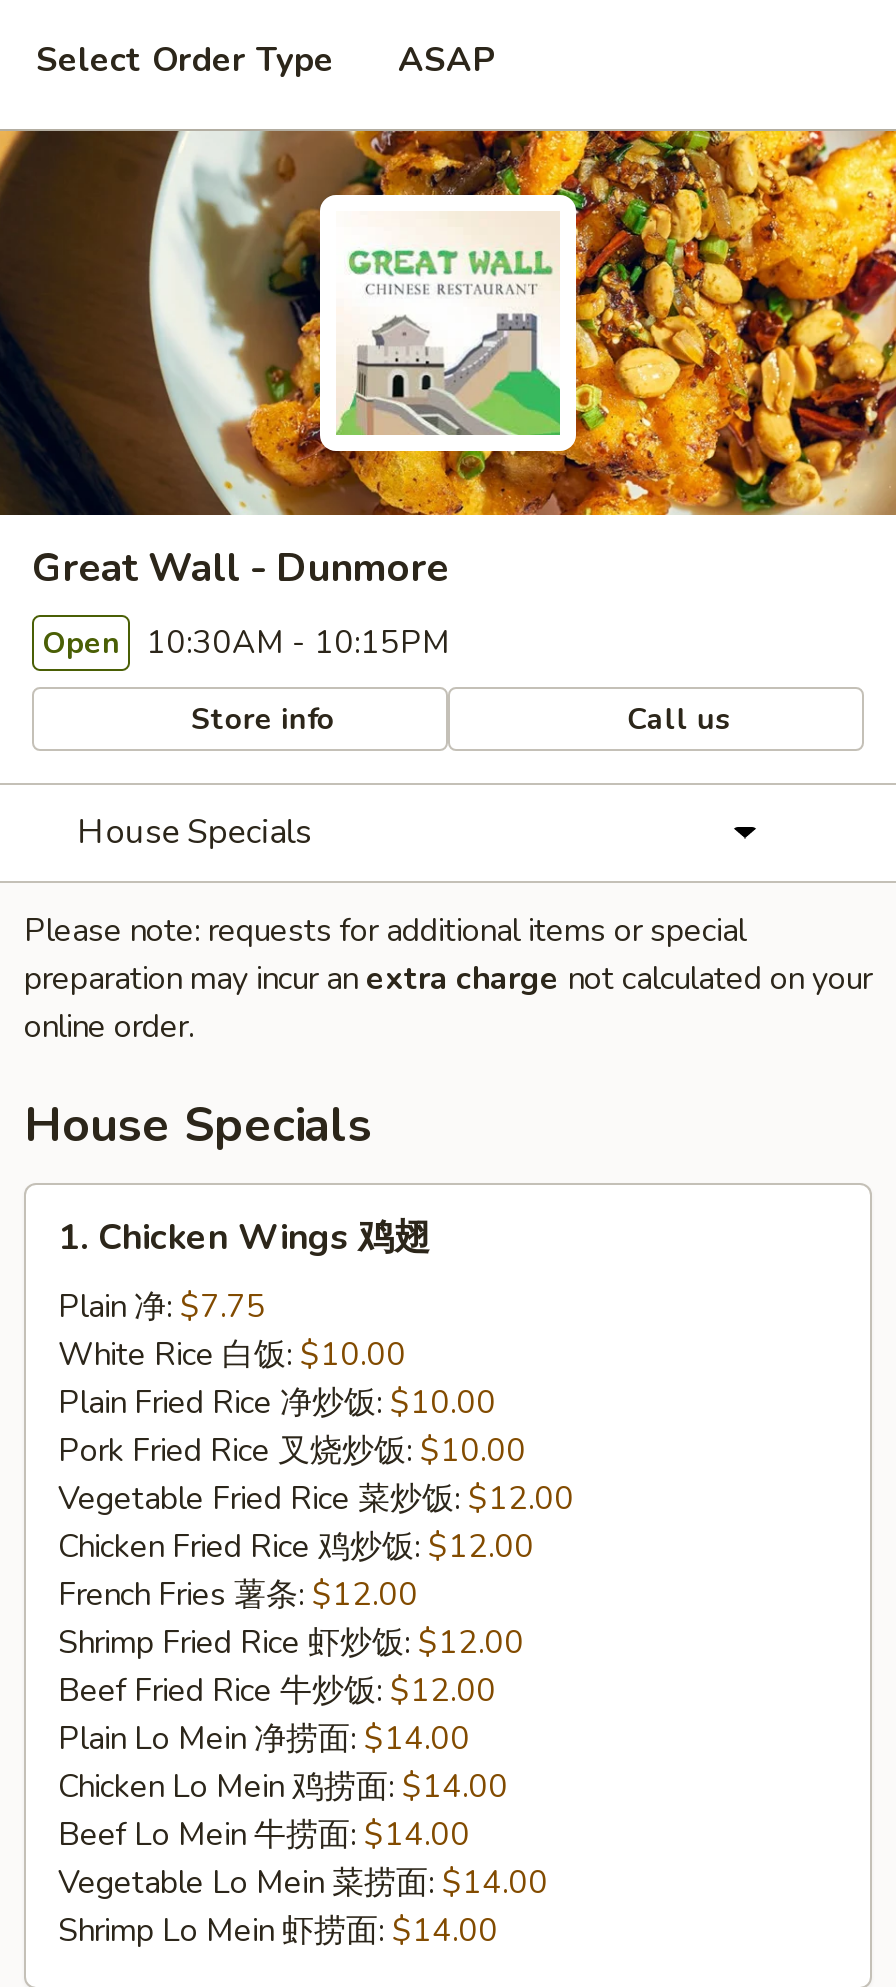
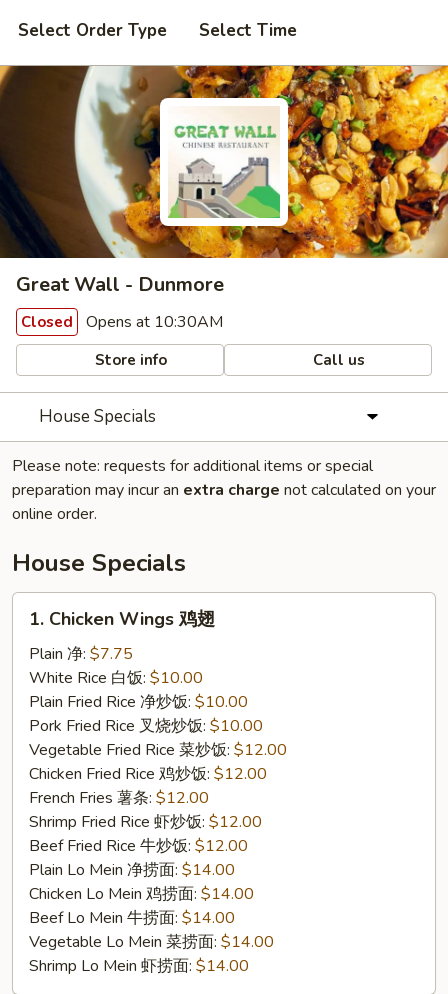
- ASAP
+ Select Time

- Open 10:30AM - 10:15PM
+ Closed Opens at 10:30AM
